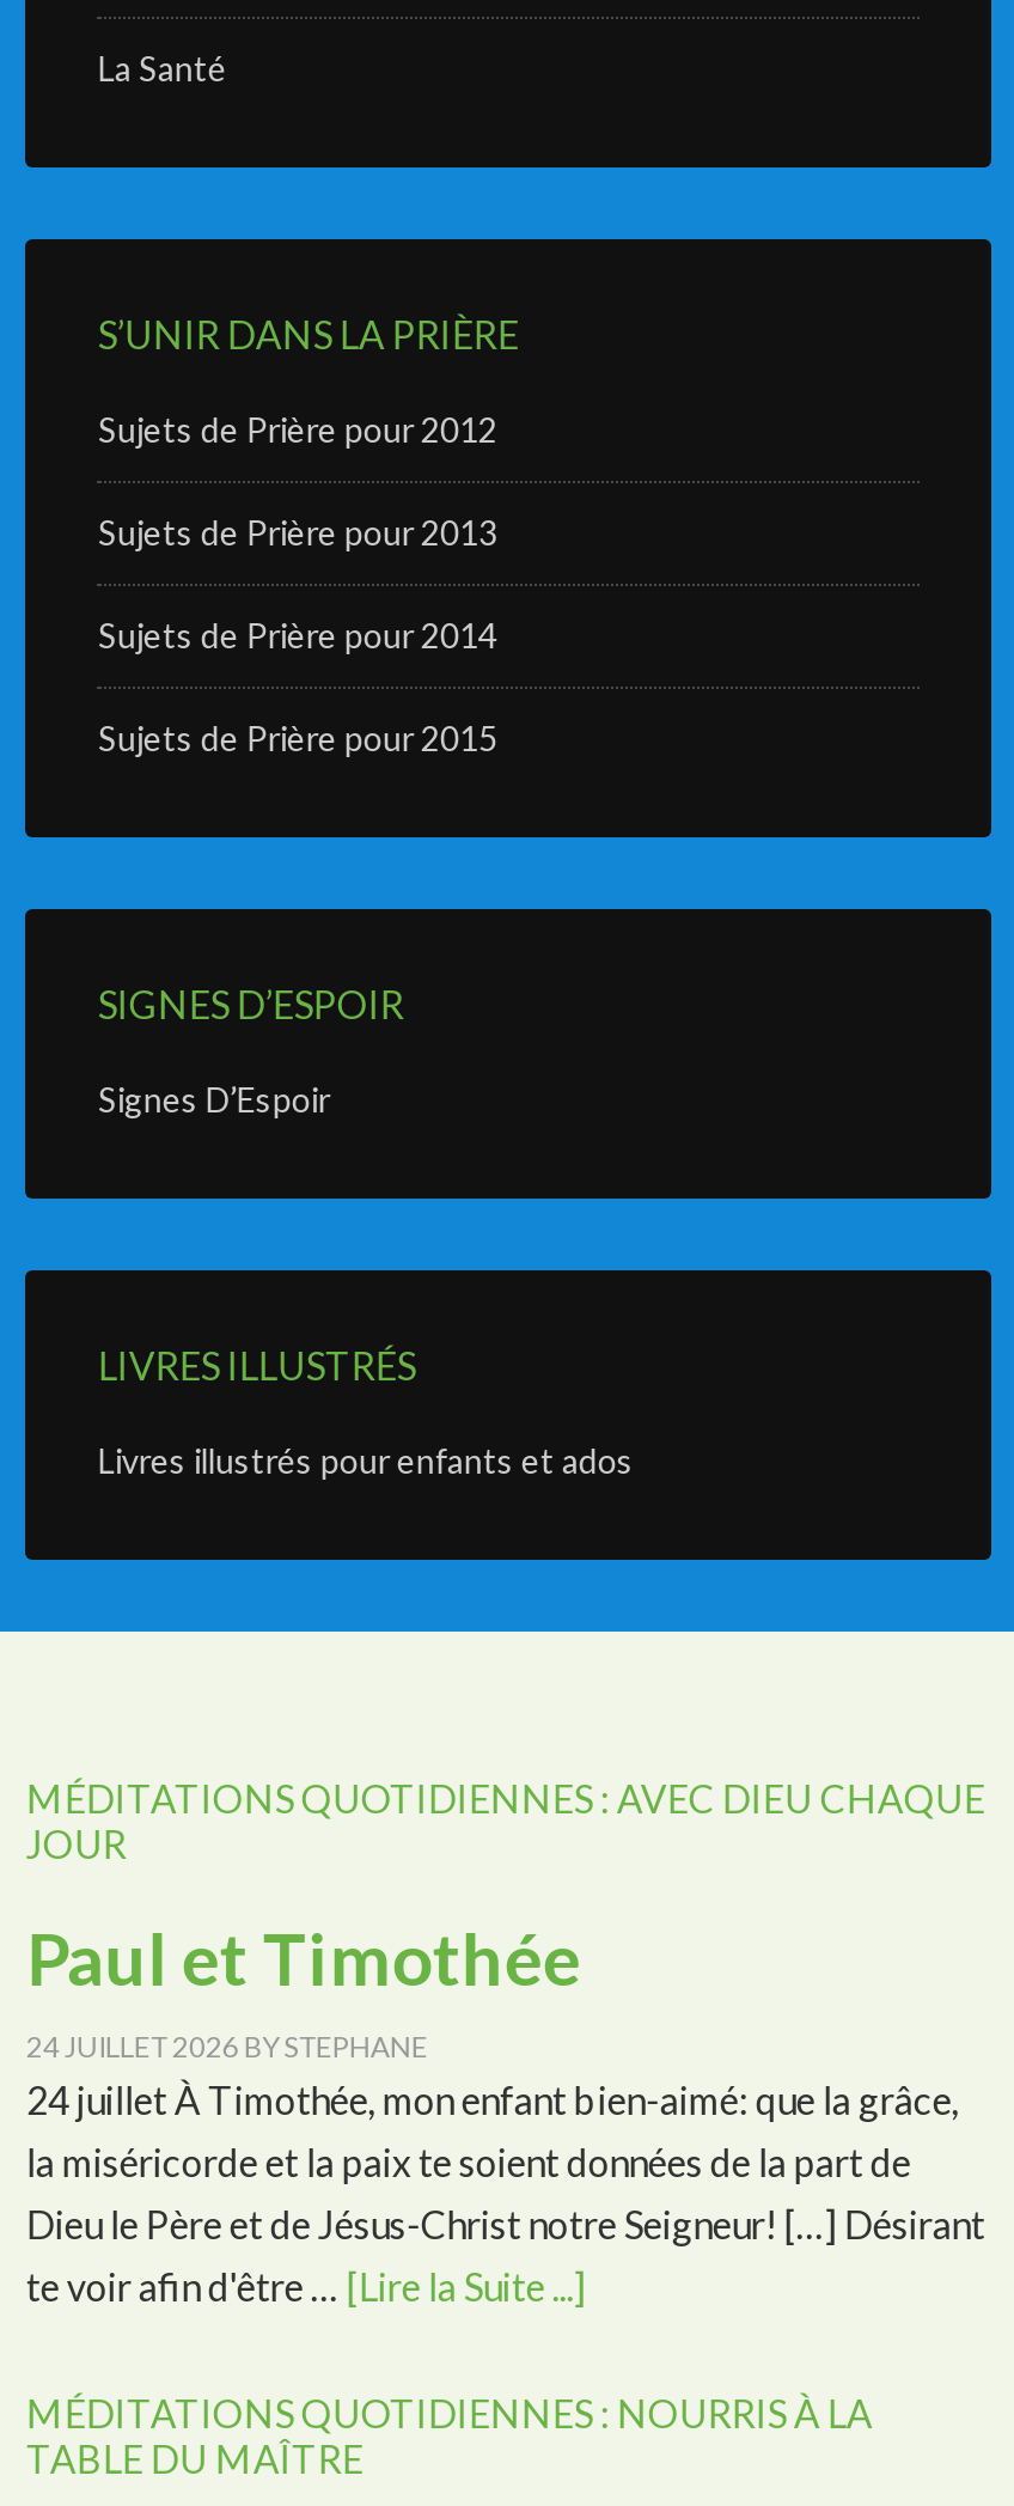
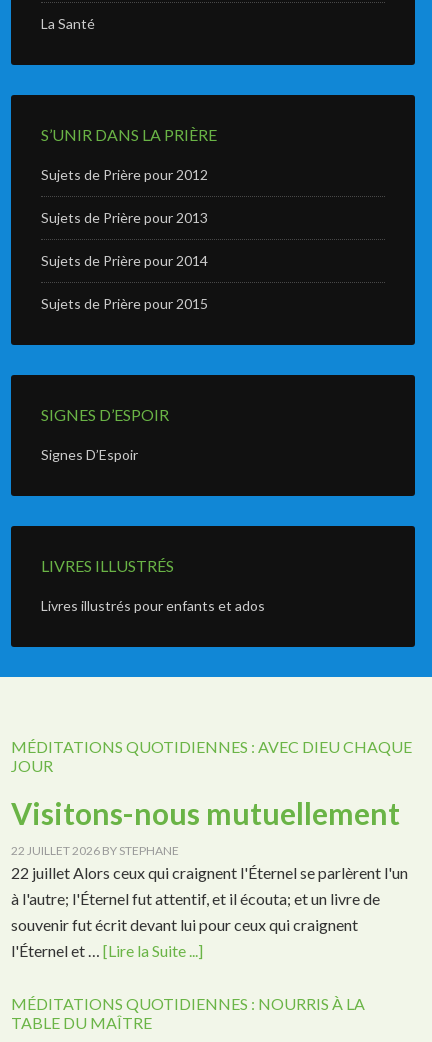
- Paul et Timothée
- 24 JUILLET 2026 BYSTEPHANE
- 24 juillet À Timothée, mon enfant bien-aimé: que la grâce,
- la miséricorde et la paix te soient données de la part de
- Dieu le Père et de Jésus-Christ notre Seigneur! […] Désirant
- te voir afin d'être … [Lire la Suite ...]
+ Visitons-nous mutuellement
+ 22 JUILLET 2026 BYSTEPHANE
+ 22 juillet Alors ceux qui craignent l'Éternel se parlèrent l'un
+ à l'autre; l'Éternel fut attentif, et il écouta; et un livre de
+ souvenir fut écrit devant lui pour ceux qui craignent
+ l'Éternel et … [Lire la Suite ...]
